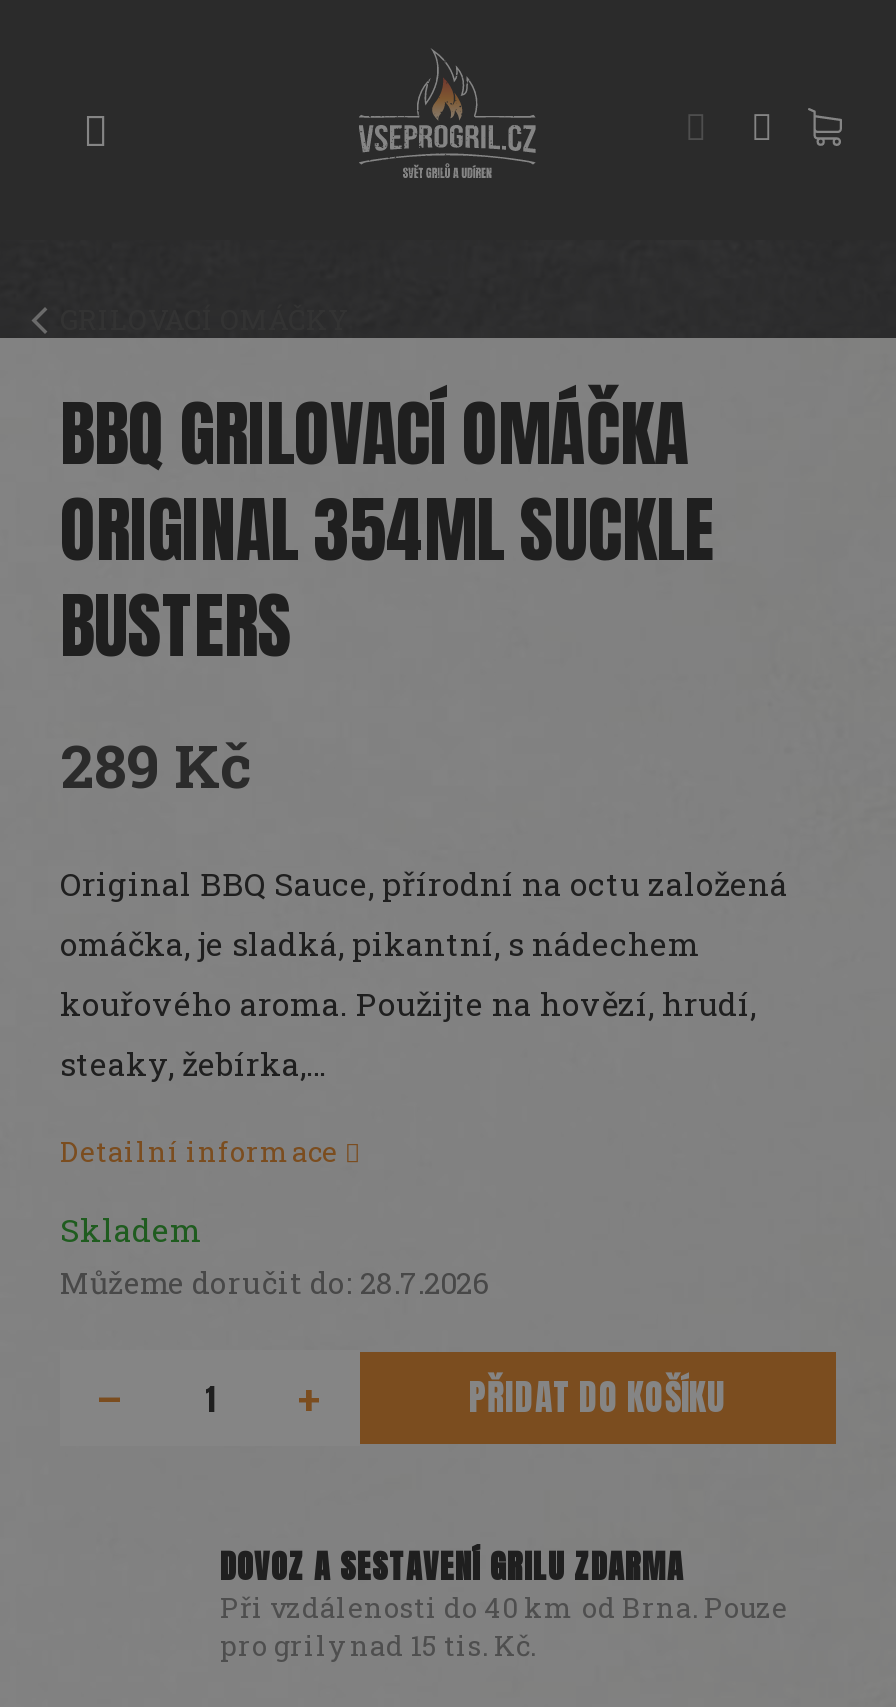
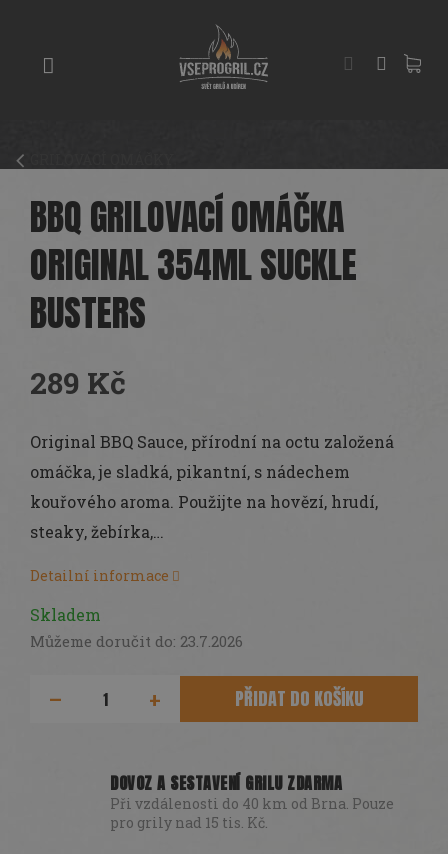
- Můžeme doručit do: 28.7.2026
+ Můžeme doručit do: 23.7.2026
